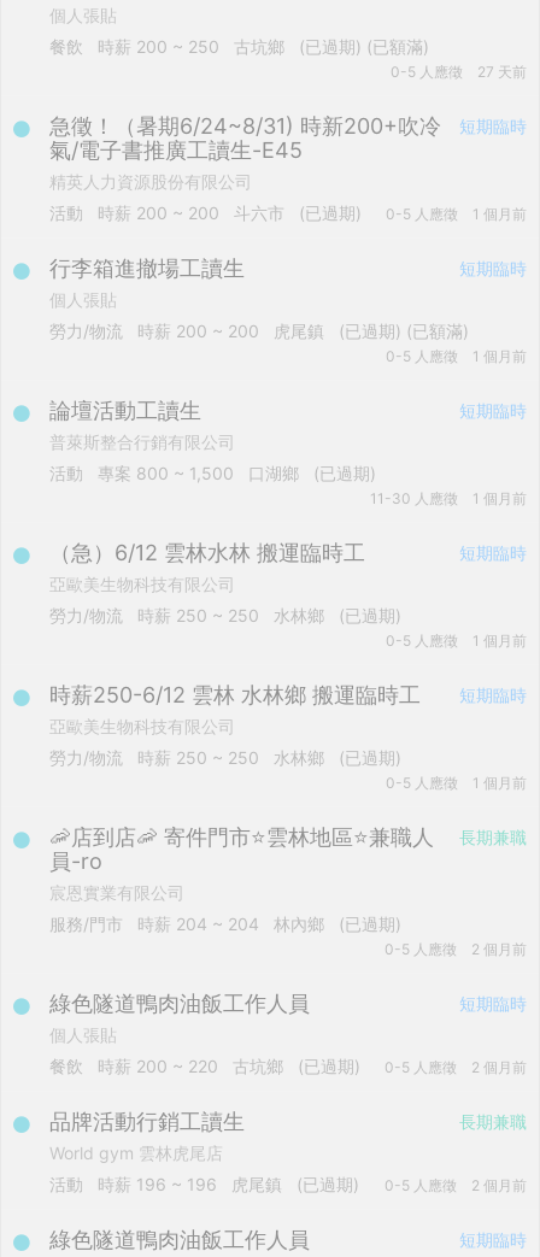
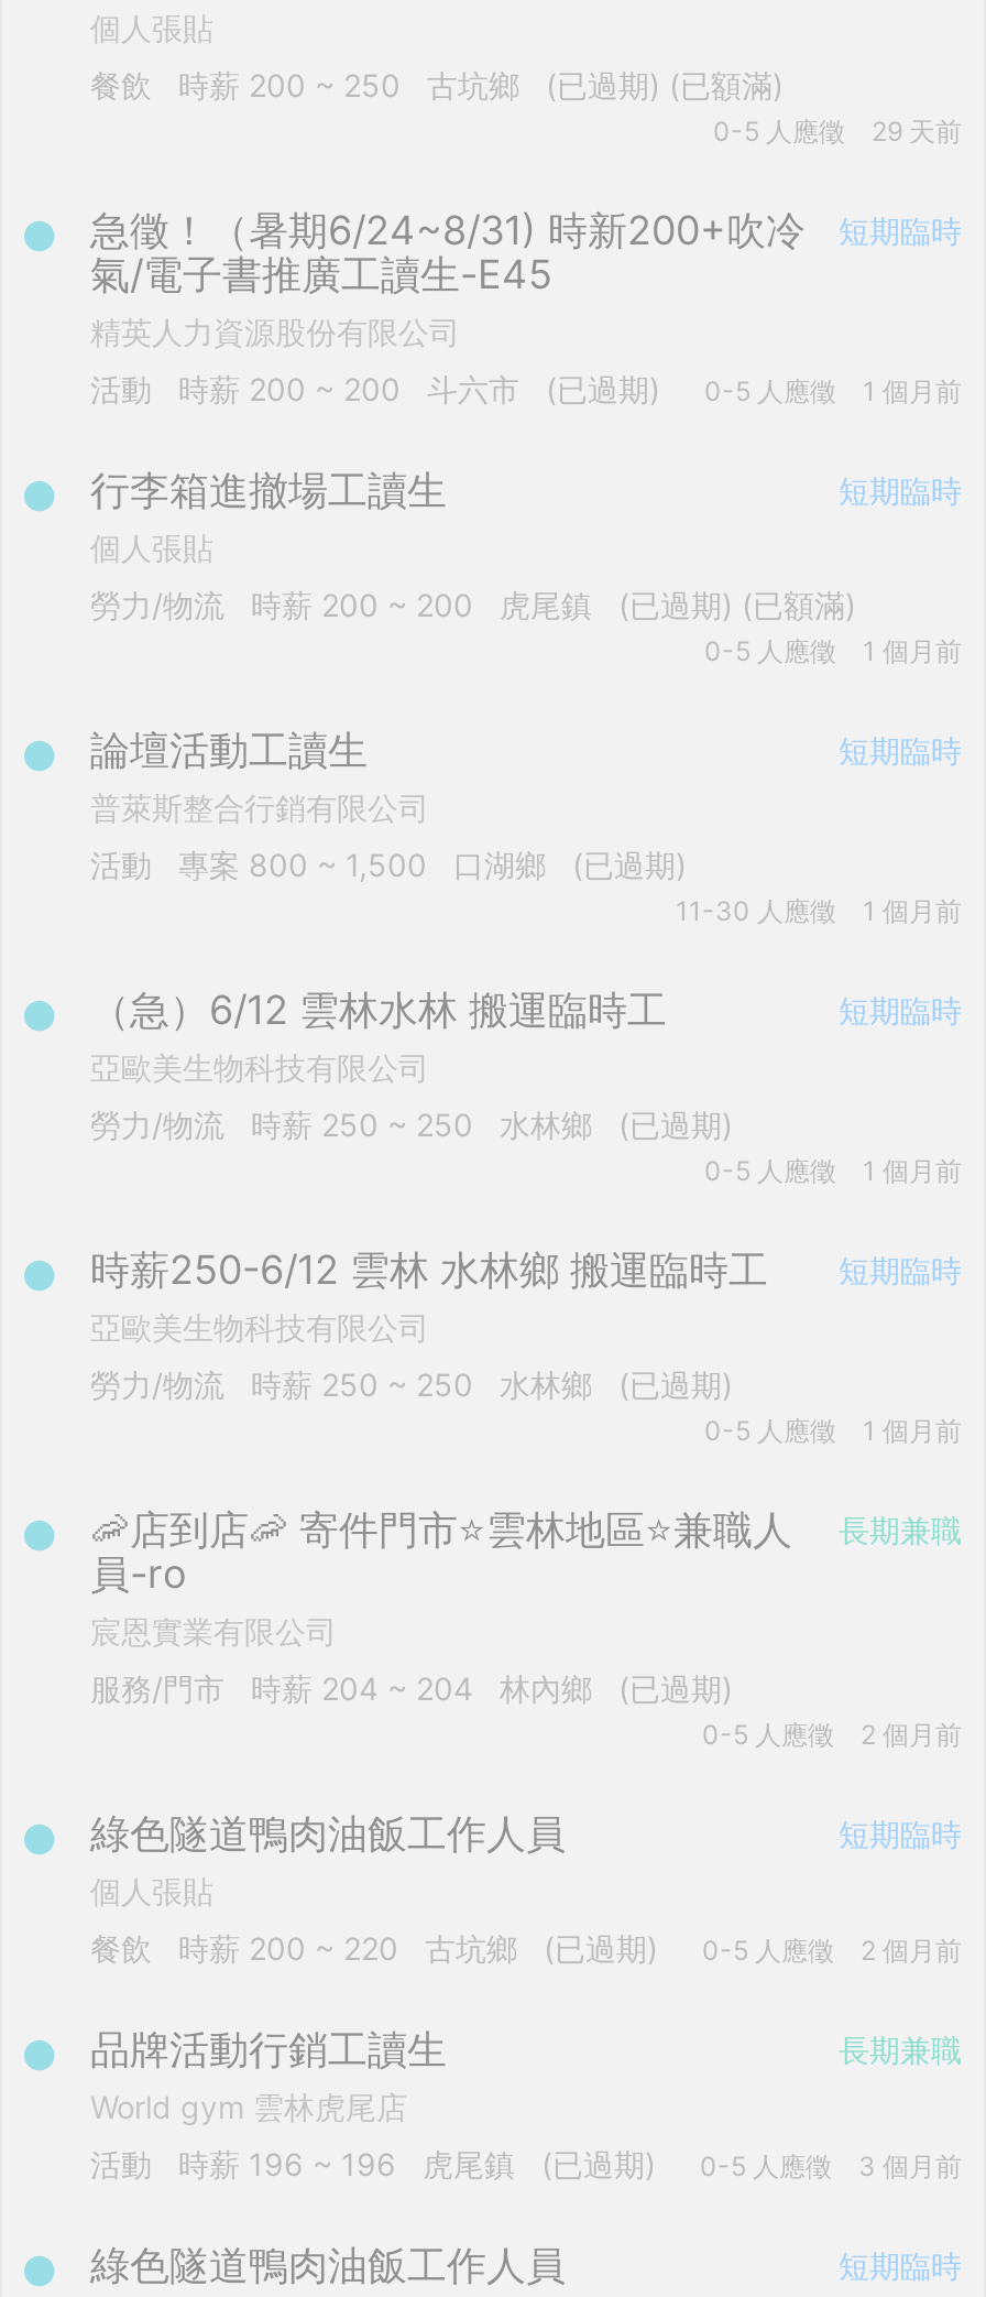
- 0-5 人應徵 27 天前
+ 0-5 人應徵 29 天前

- 活動 時薪196 ~ 196 虎尾鎮 (已過期) 0-5 人應徵 2 個月前
+ 活動 時薪196 ~ 196 虎尾鎮 (已過期) 0-5 人應徵 3 個月前
